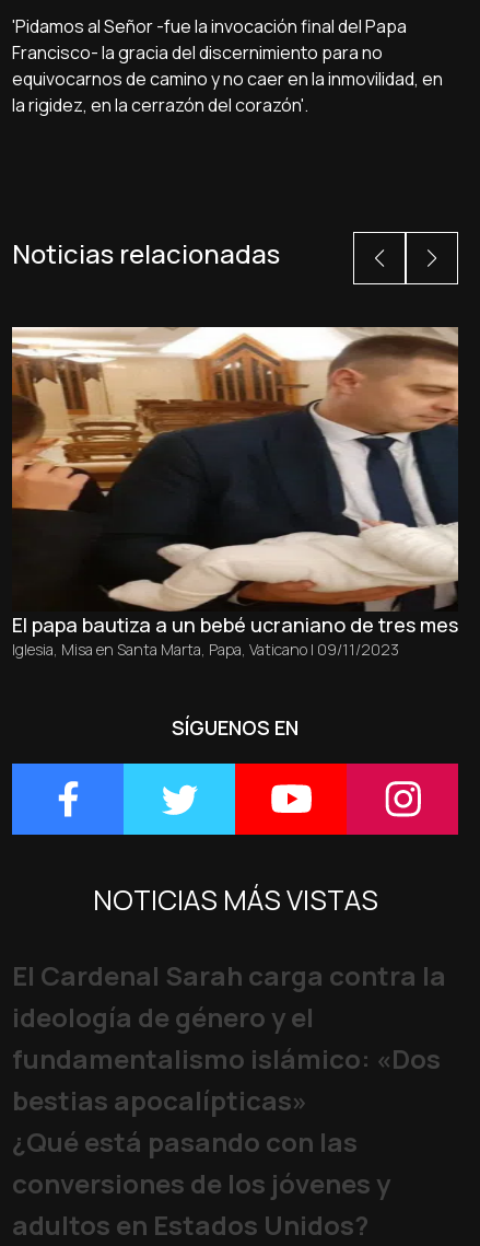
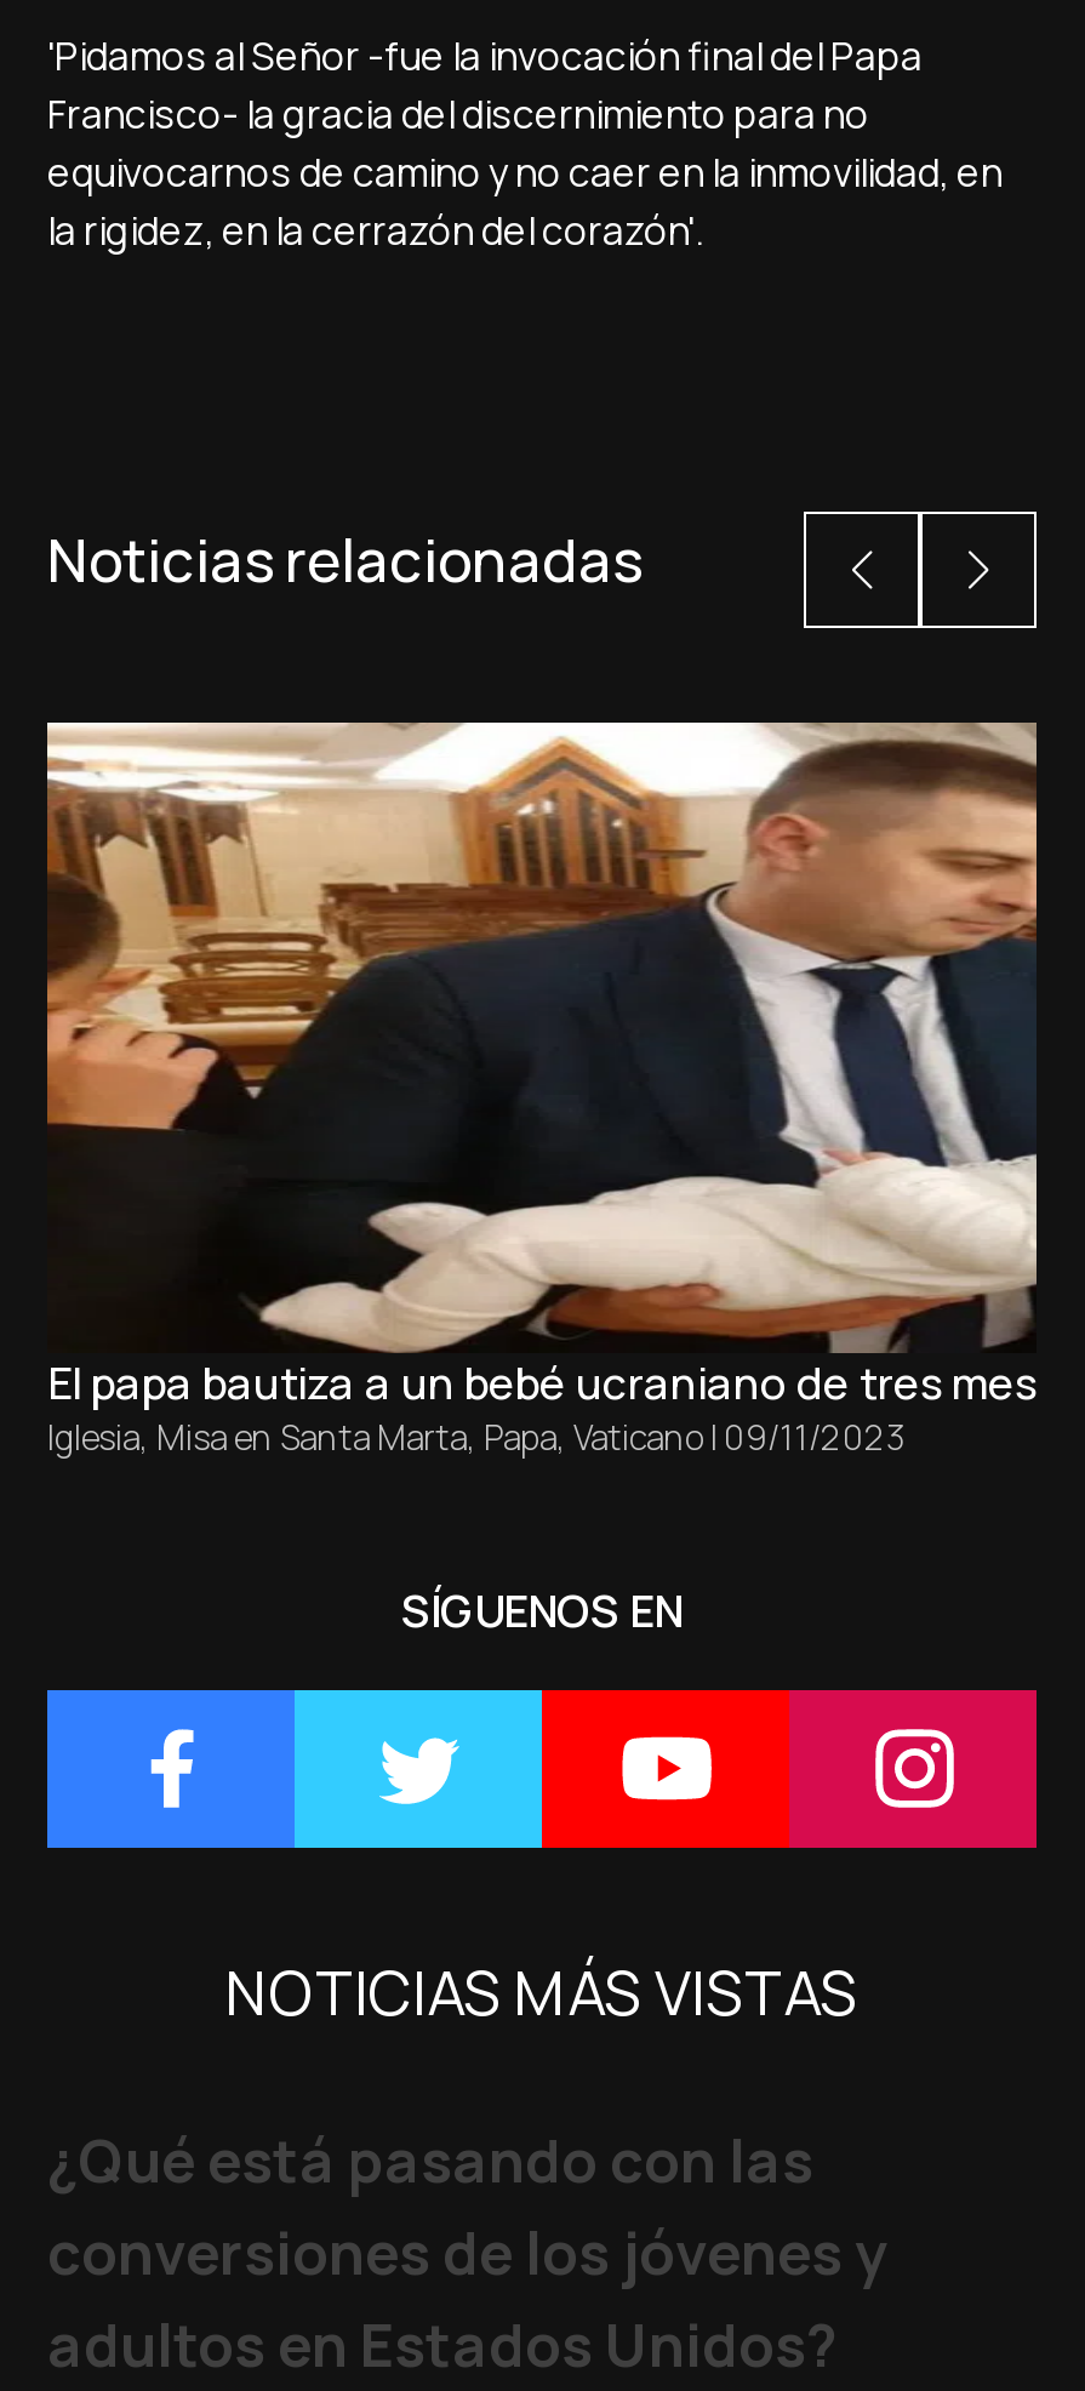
- El Cardenal Sarah carga contra la
- ideología de género y el
- fundamentalismo islámico: «Dos
- bestias apocalípticas»
